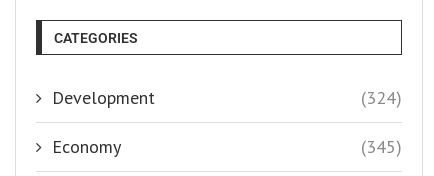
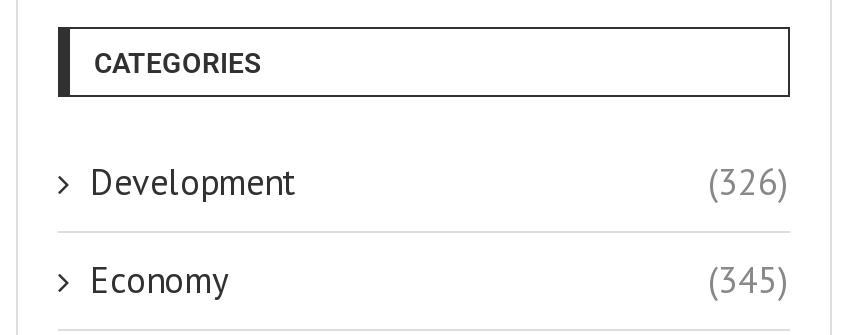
- (324)
+ (326)
